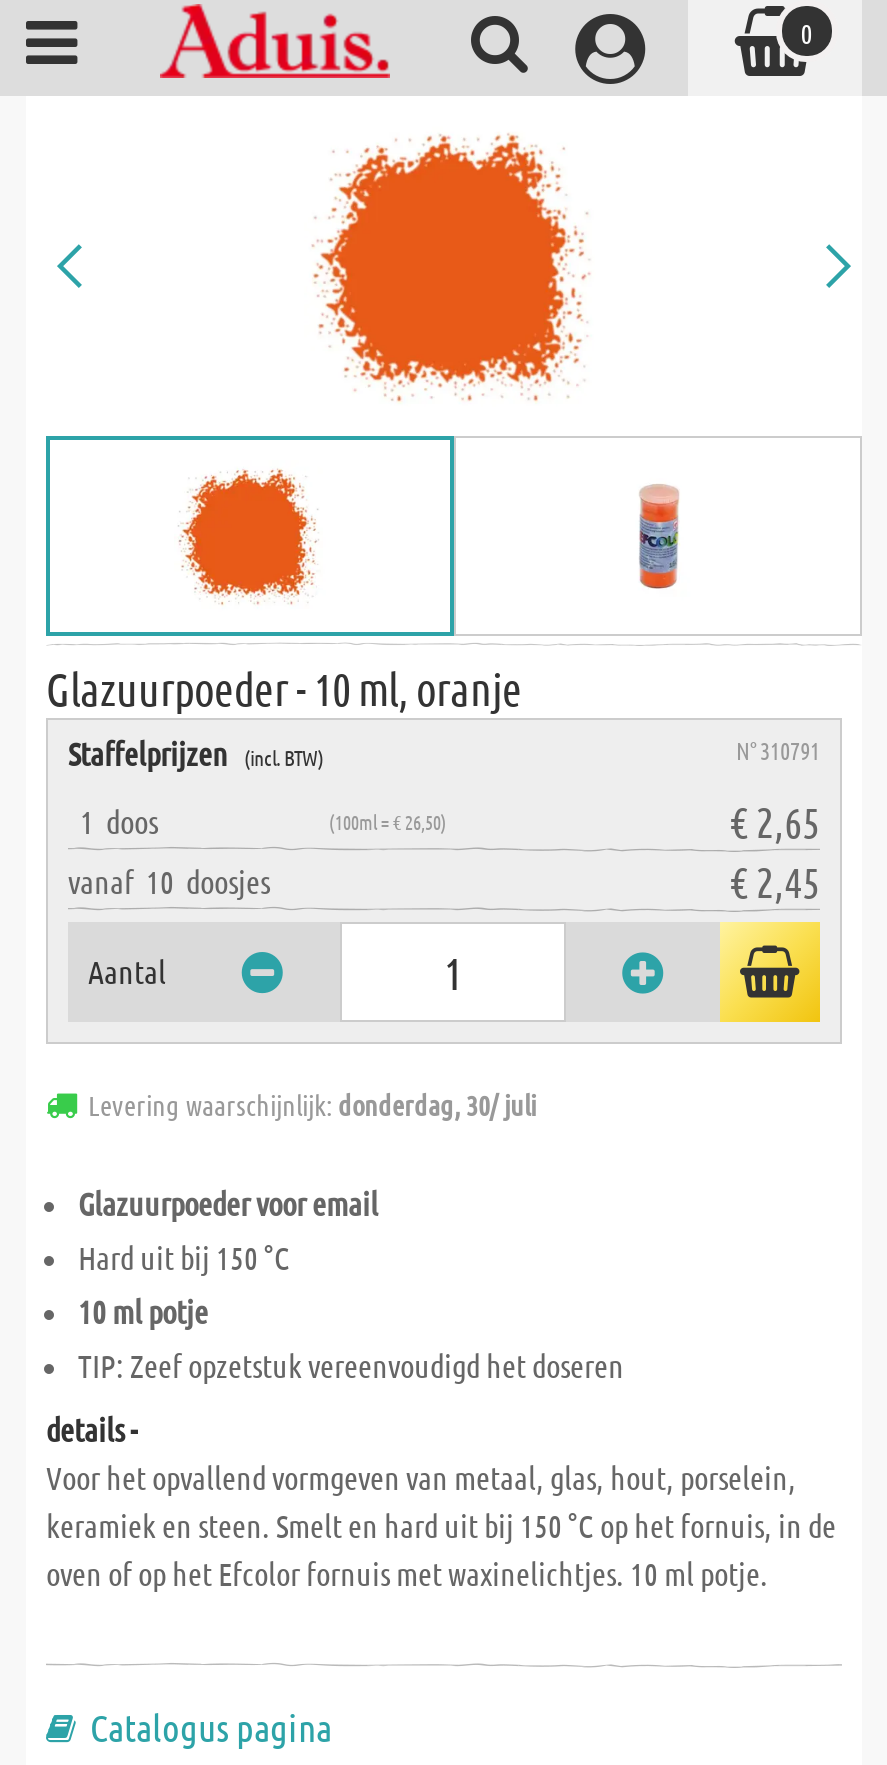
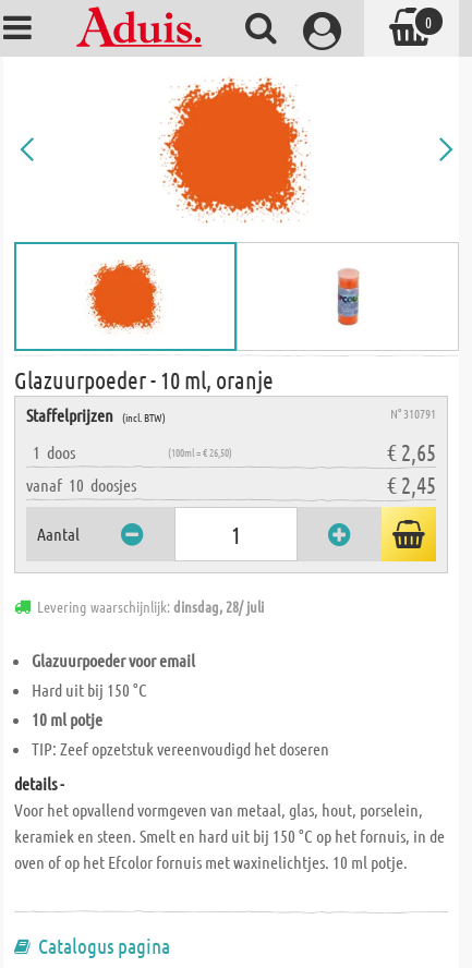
- Levering waarschijnlijk: donderdag, 30/ juli
+ Levering waarschijnlijk: dinsdag, 28/ juli
